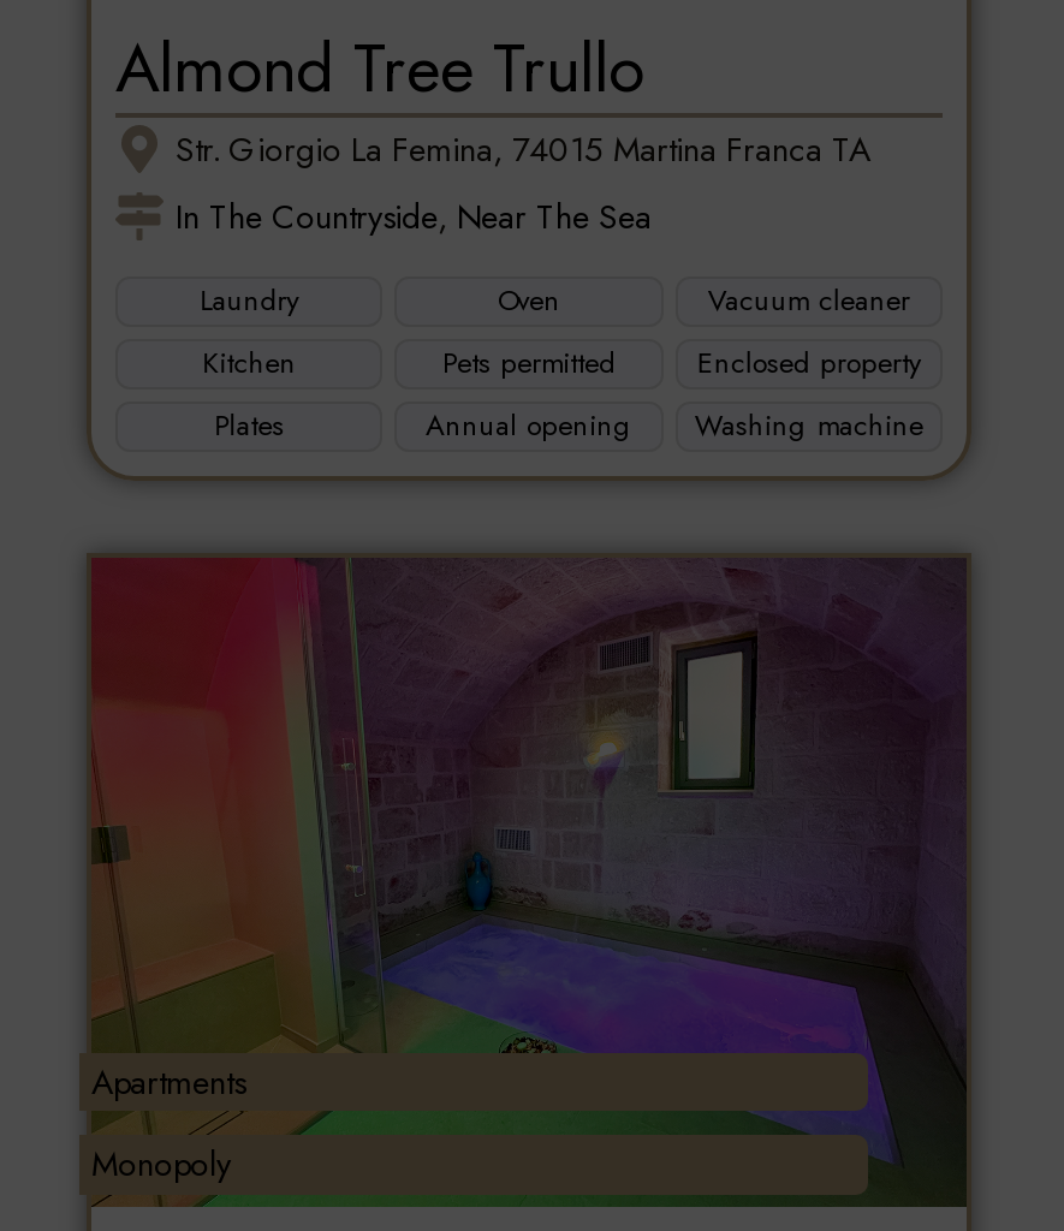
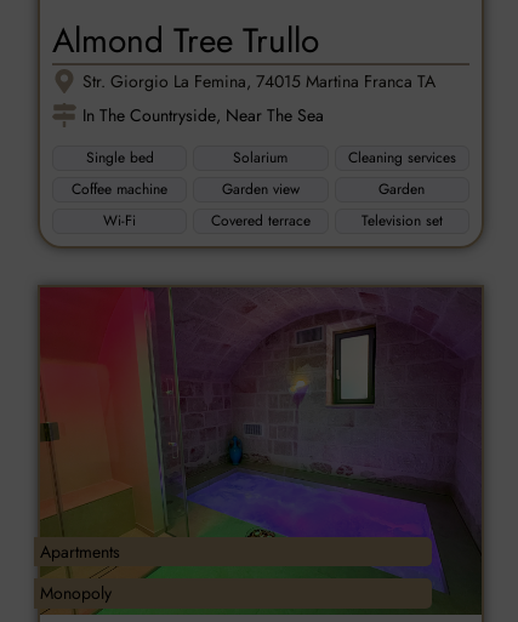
- Laundry
- Oven
- Vacuum cleaner
- Kitchen
- Pets permitted
- Enclosed property
- Plates
- Annual opening
- Washing machine
+ Single bed
+ Solarium
+ Cleaning services
+ Coffee machine
+ Garden view
+ Garden
+ Wi-Fi
+ Covered terrace
+ Television set
